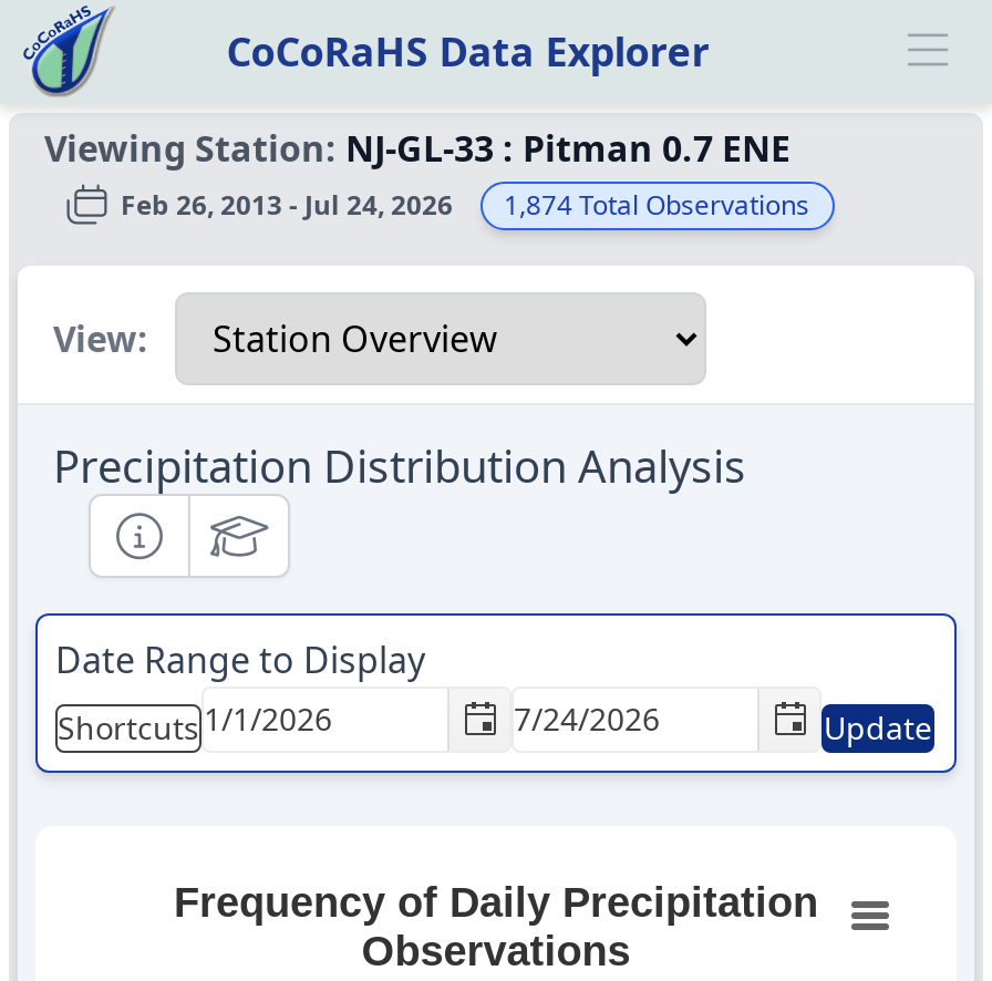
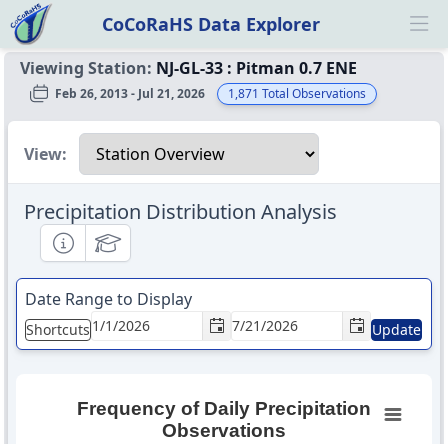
- Feb 26, 2013 - Jul 24, 2026
+ Feb 26, 2013 - Jul 21, 2026

- 1,874 Total Observations
+ 1,871 Total Observations
